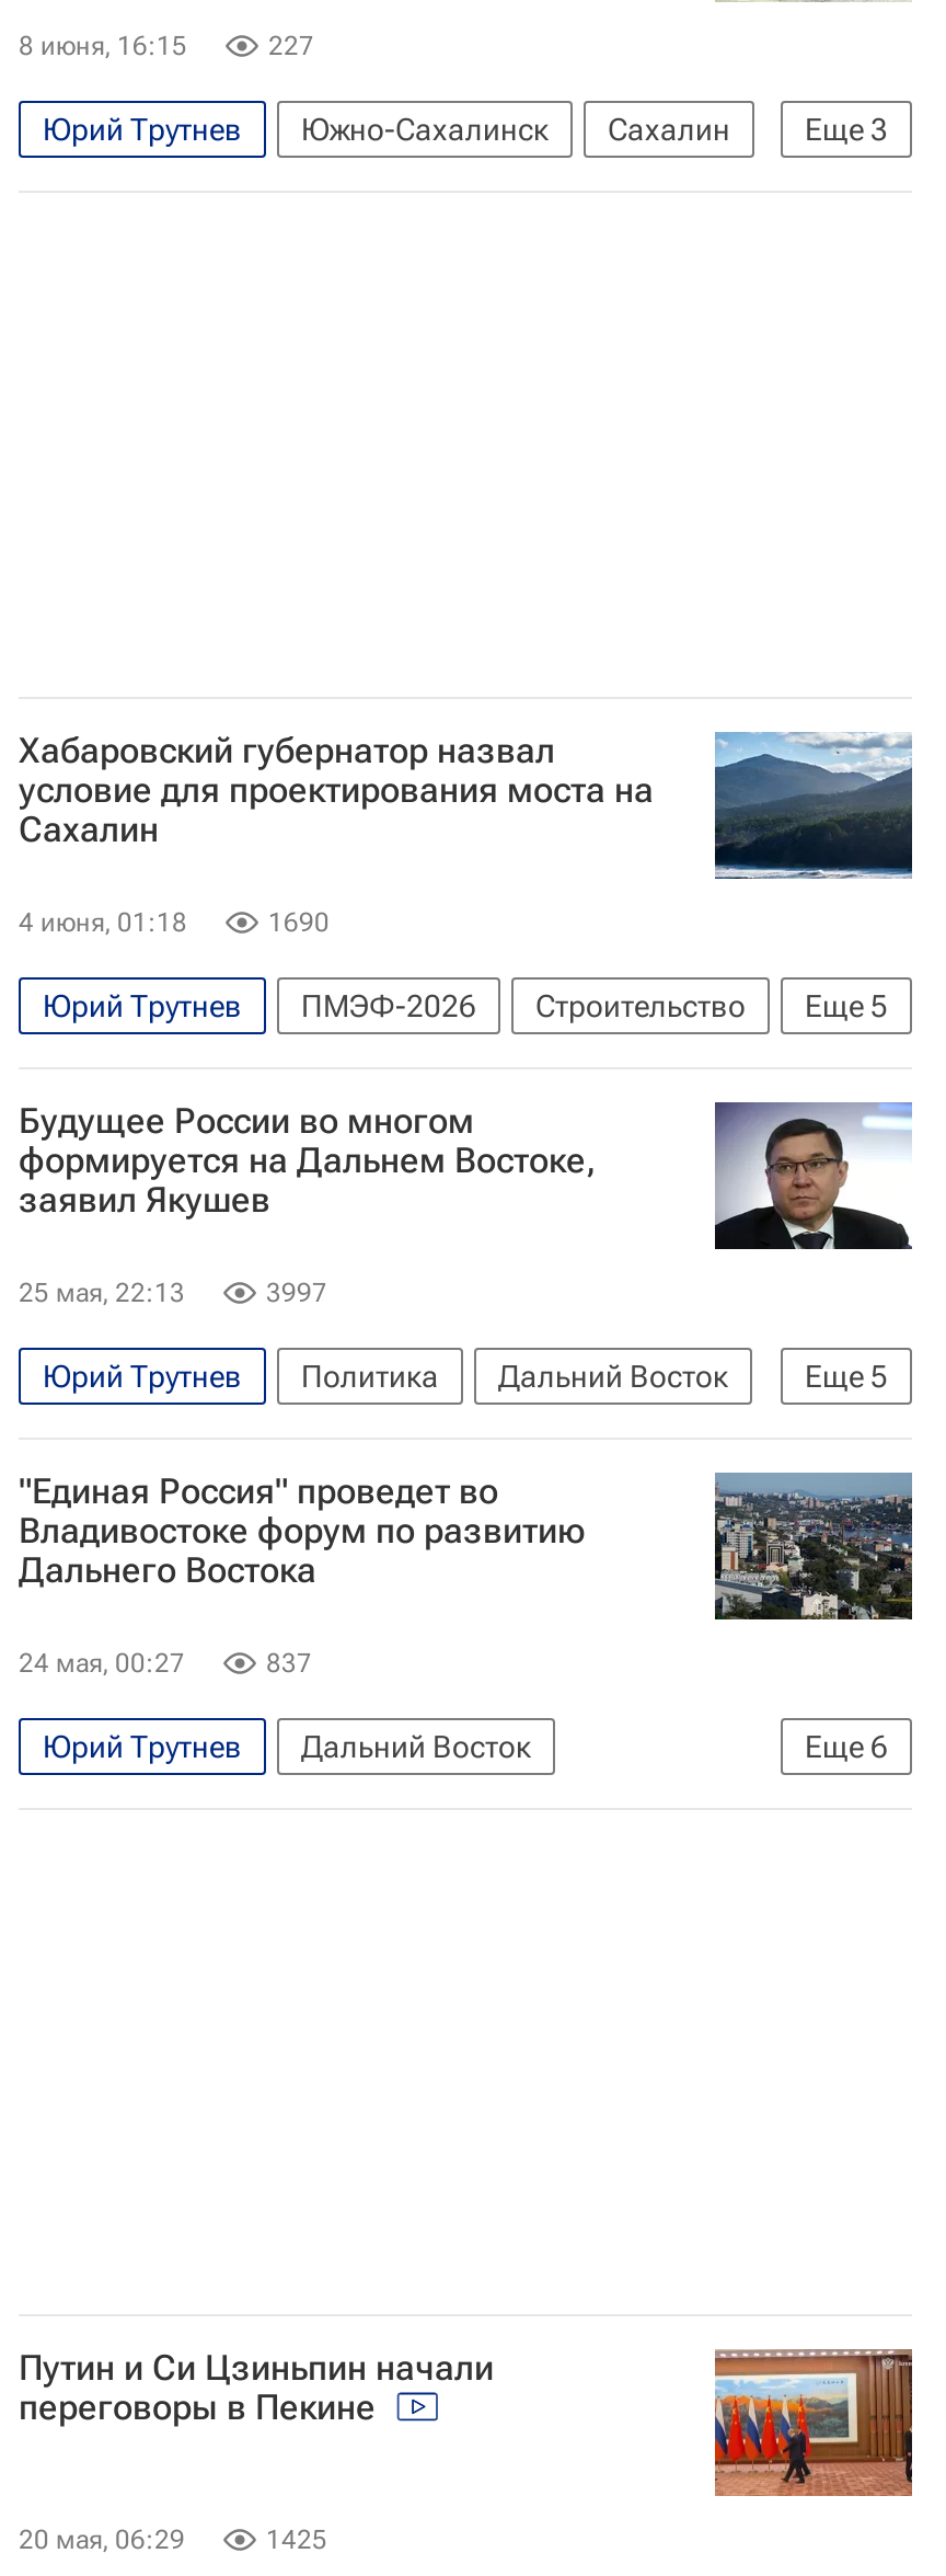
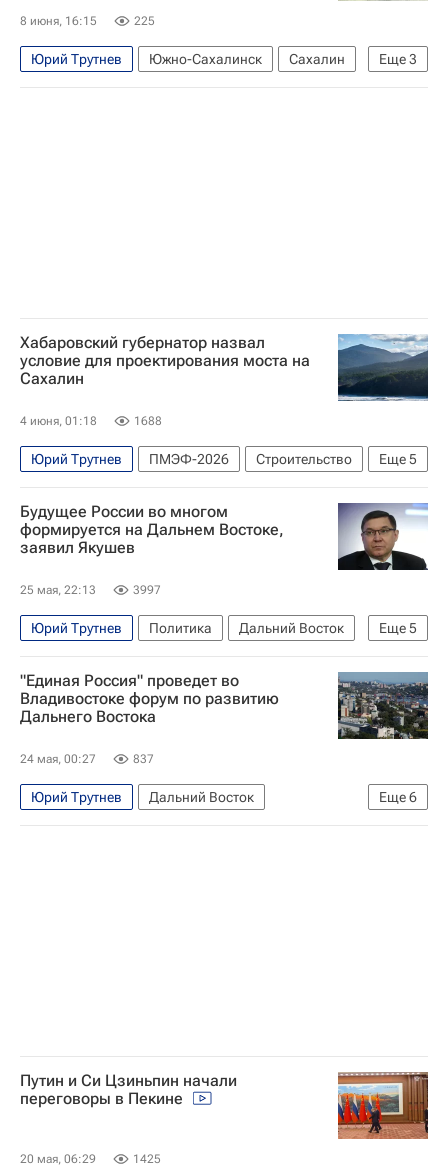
- 227
+ 225

- 1690
+ 1688
